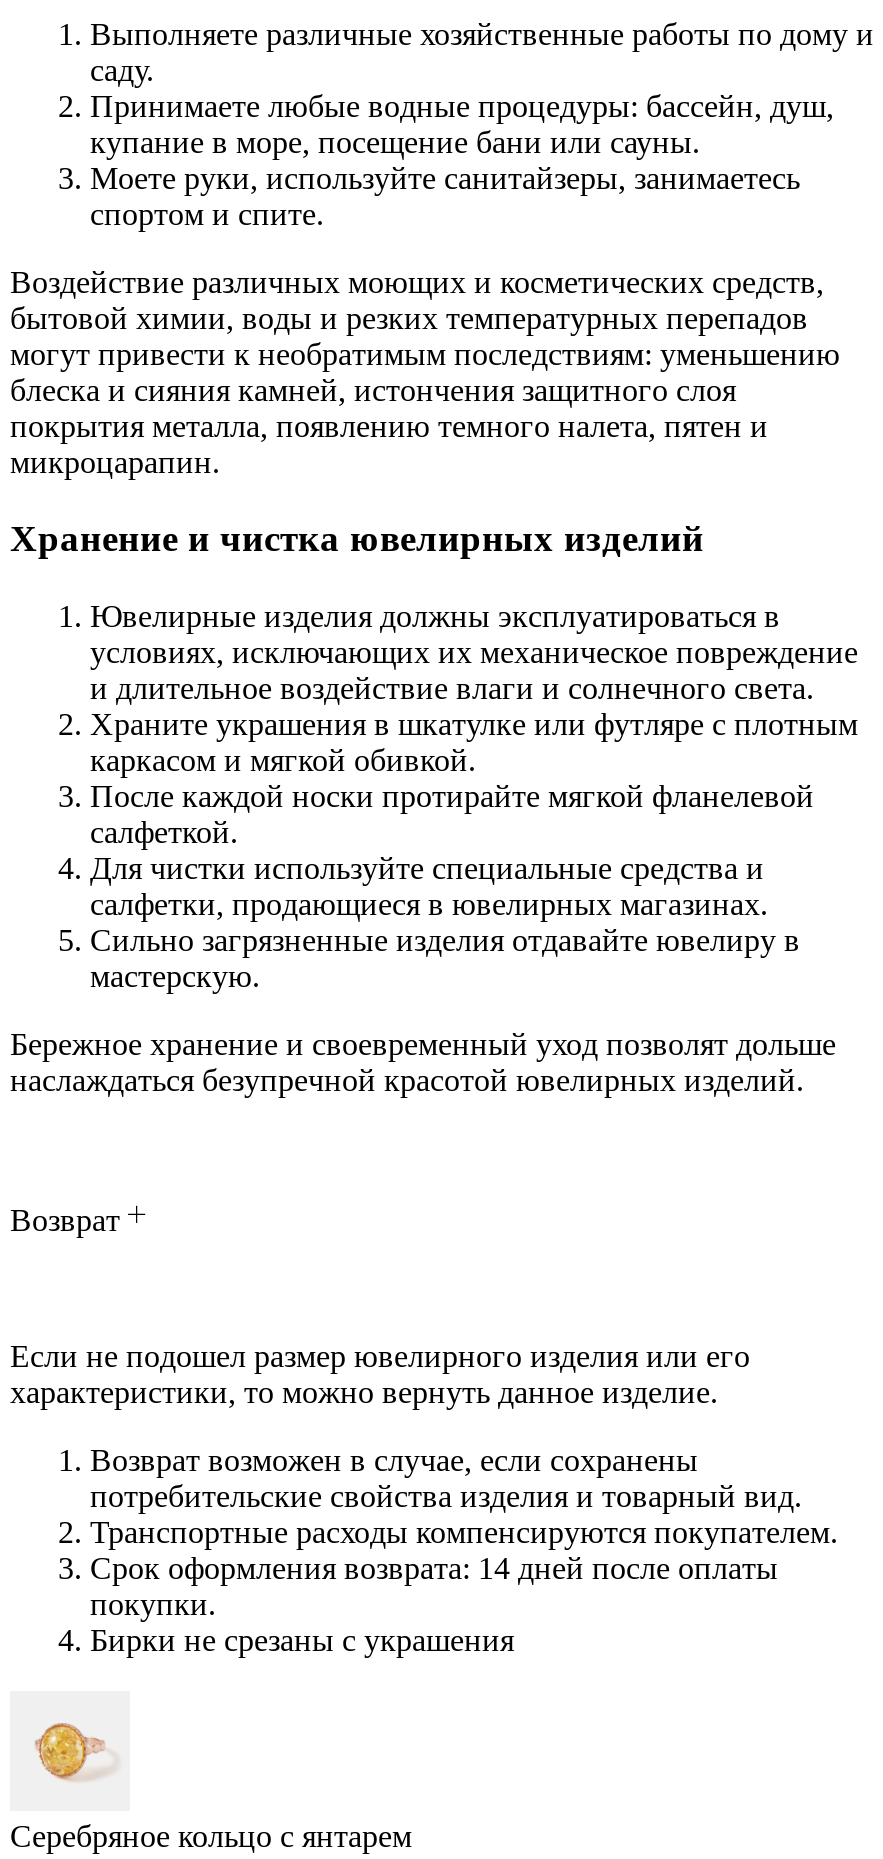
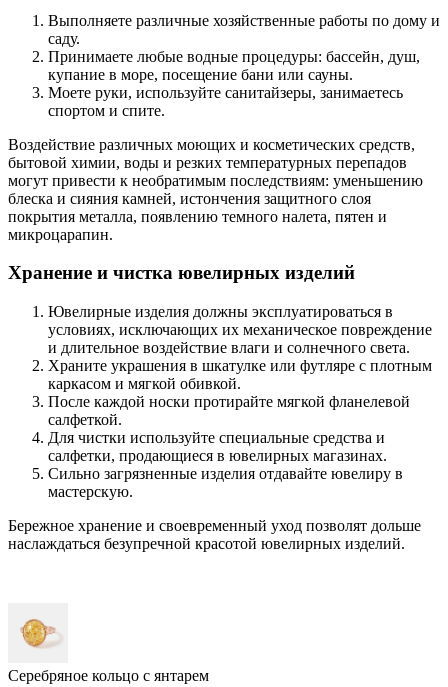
- Возврат

- Если не подошел размер ювелирного изделия или его
- характеристики, то можно вернуть данное изделие.
- Возврат возможен в случае, если сохранены
- потребительские свойства изделия и товарный вид.
- Транспортные расходы компенсируются покупателем.
- Срок оформления возврата: 14 дней после оплаты
- покупки.
- Бирки не срезаны с украшения
